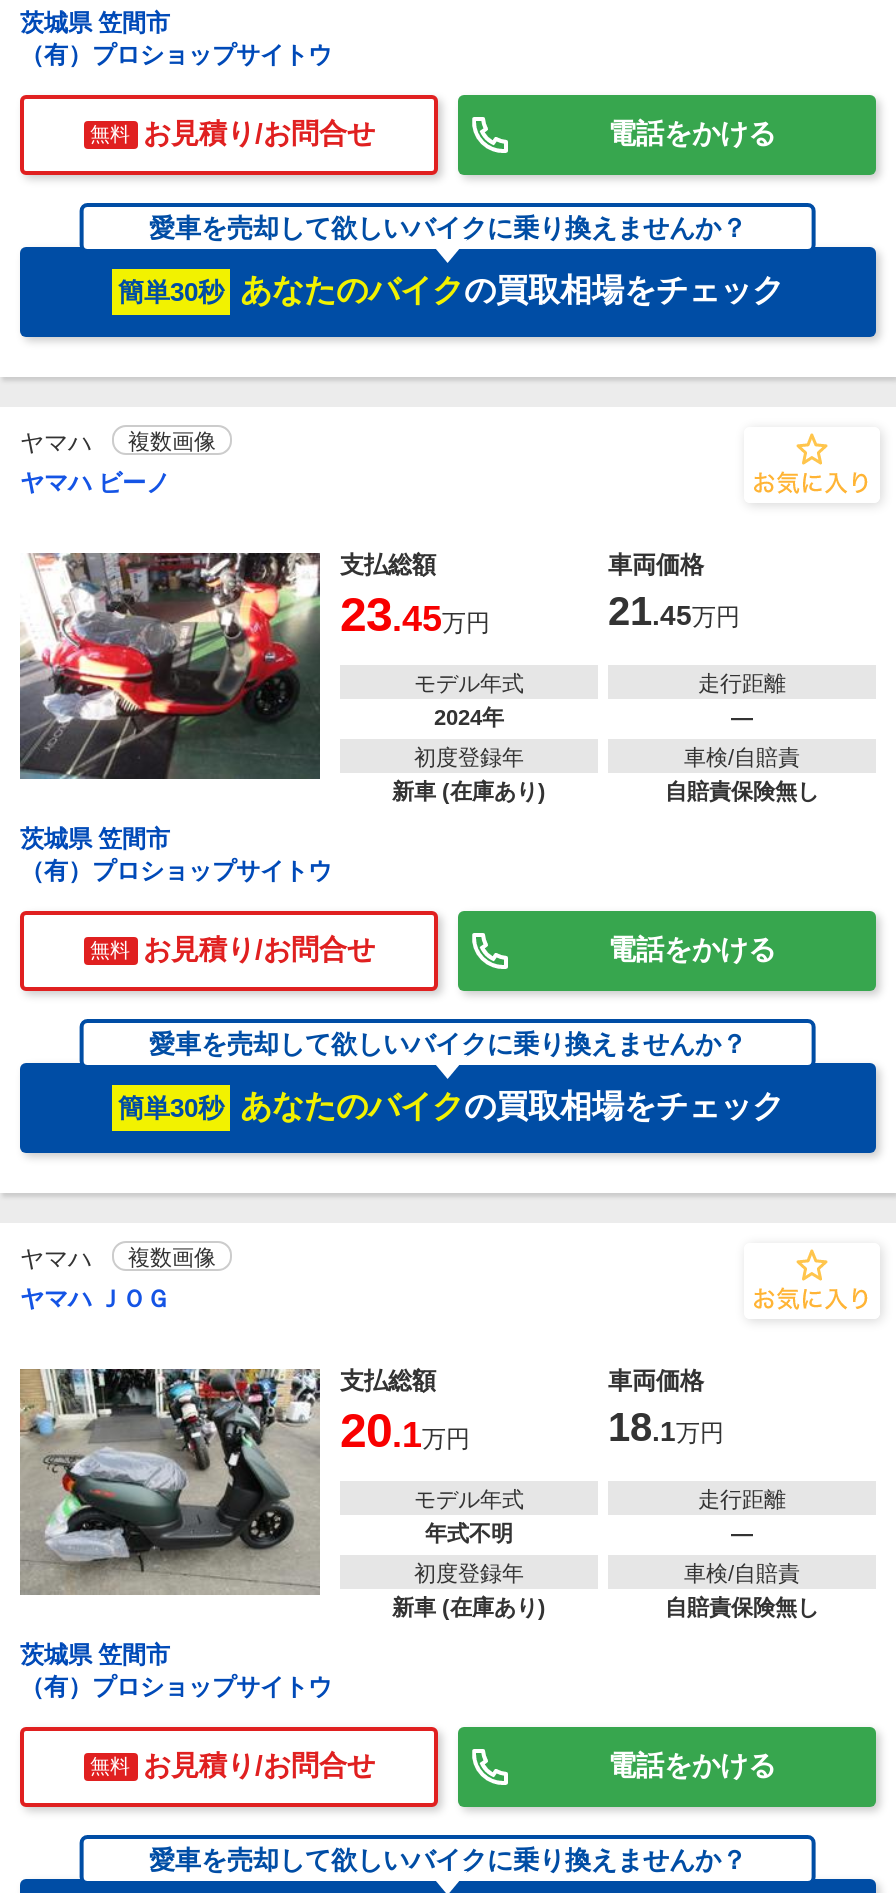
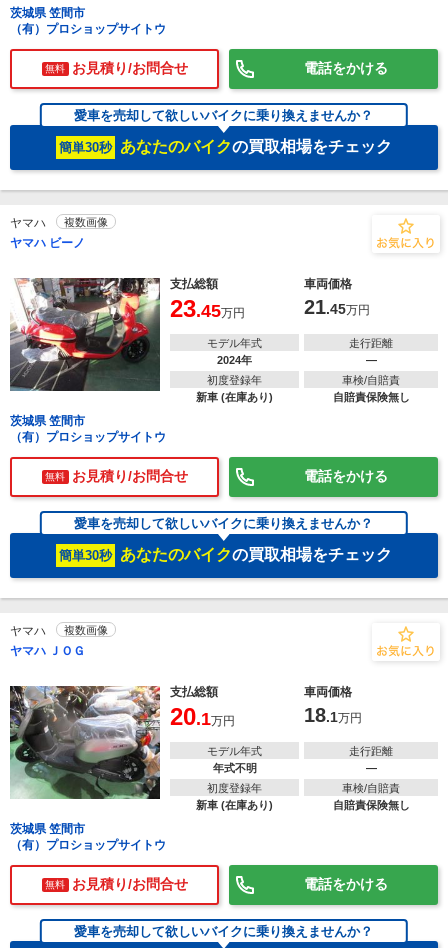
- [image]
+ [image]
